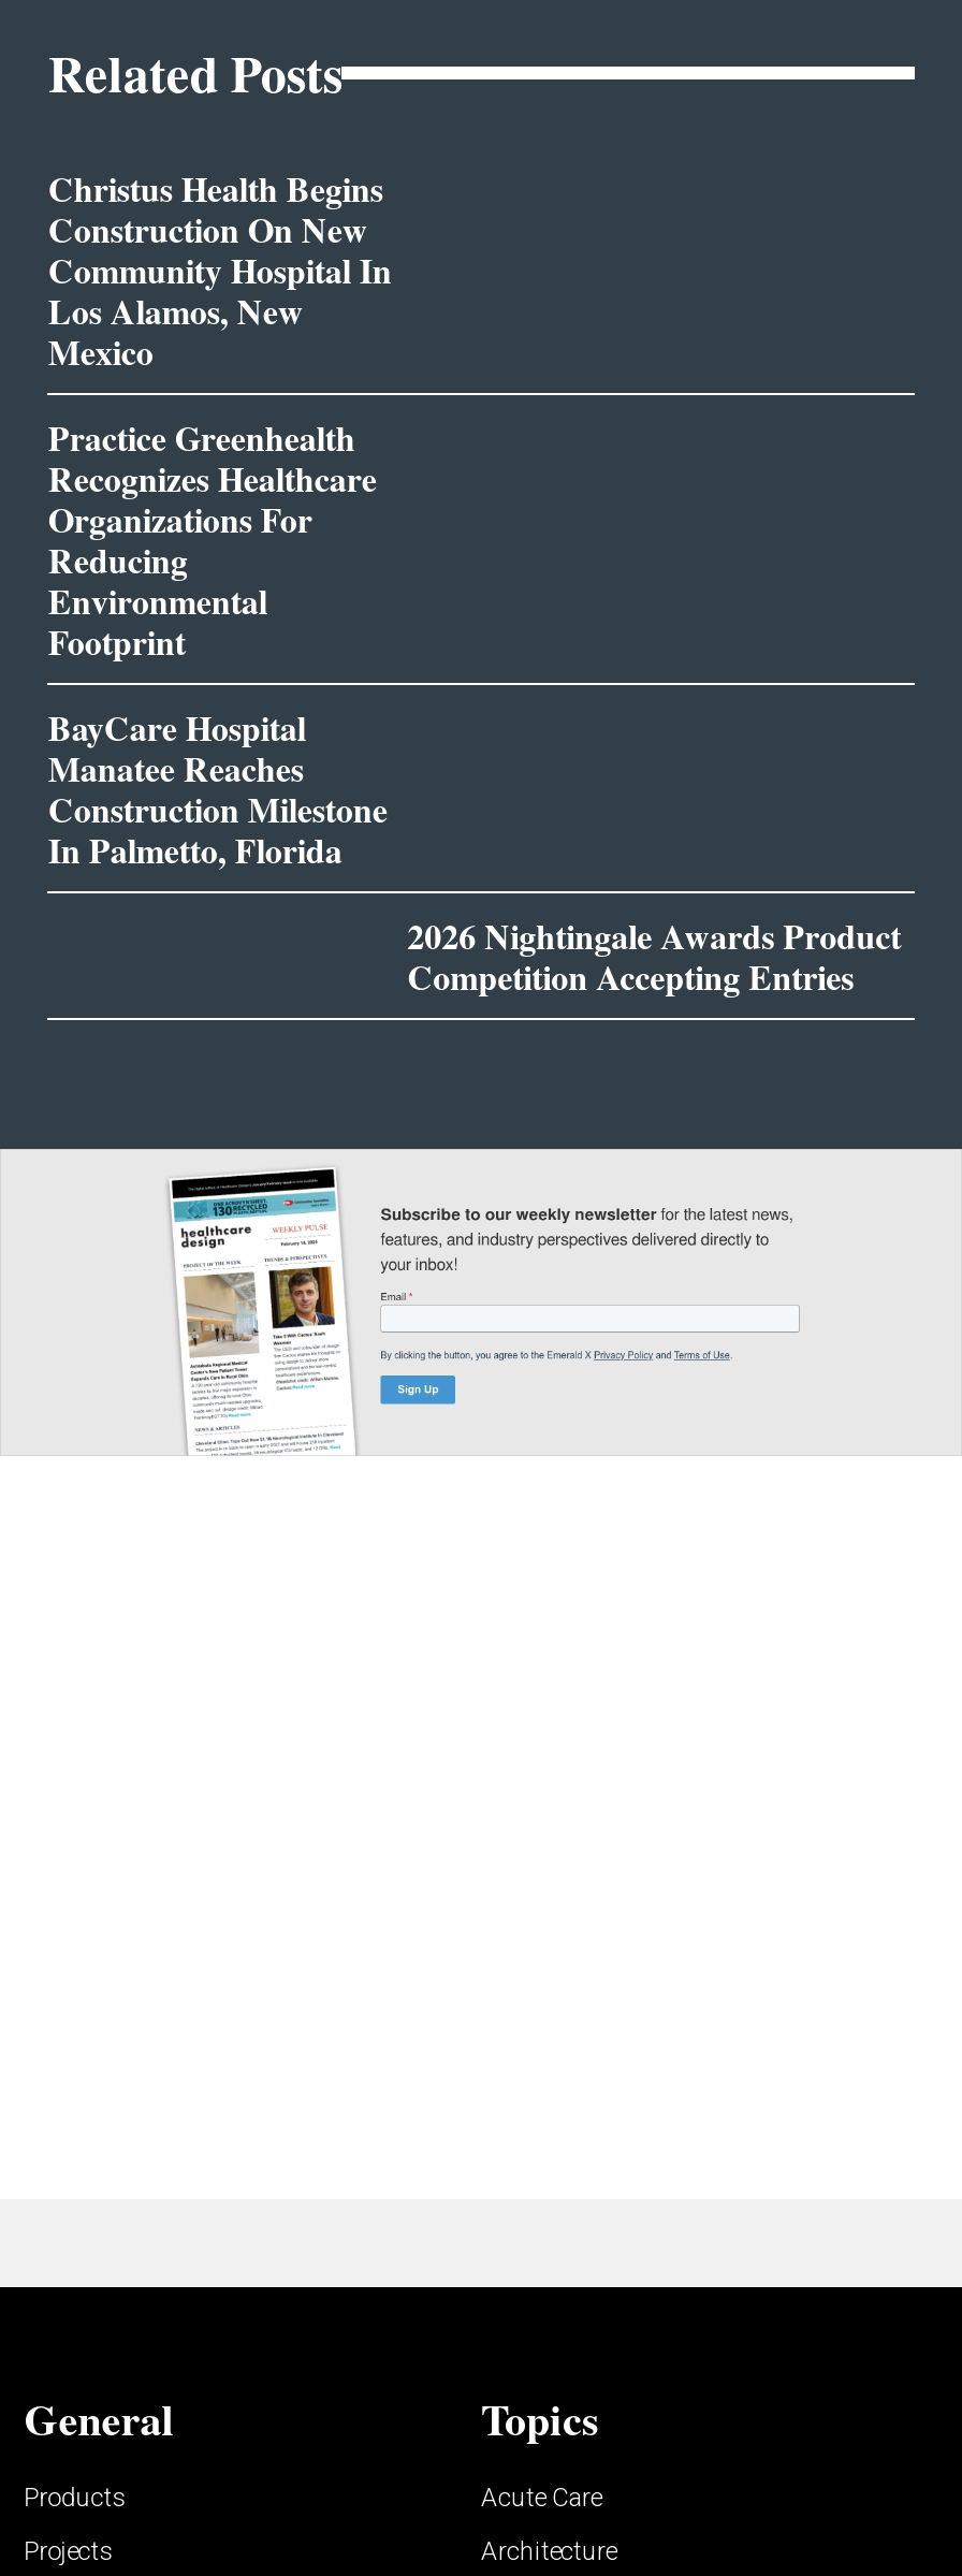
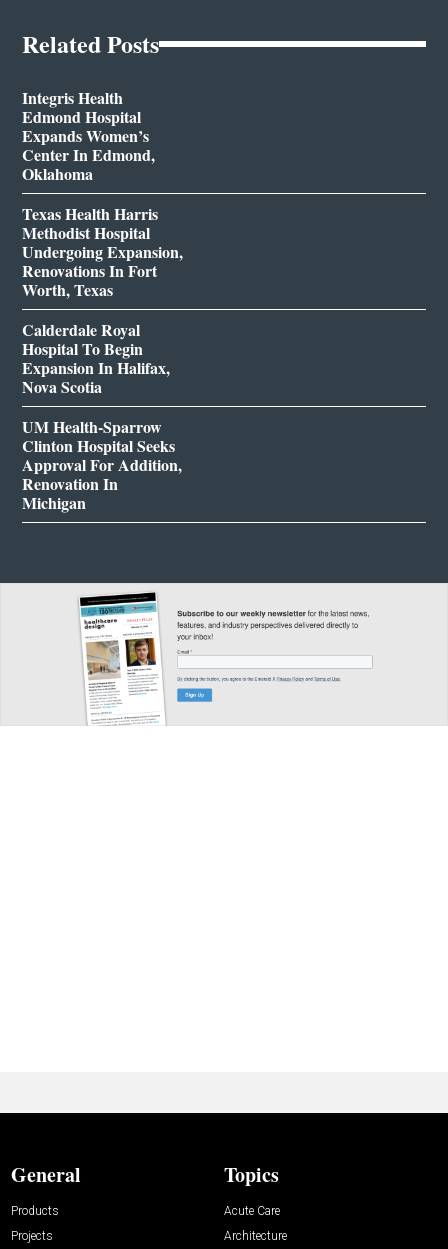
- Christus Health Begins
- Construction On New
- Community Hospital In
- Los Alamos, New
- Mexico
+ Integris Health
+ Edmond Hospital
+ Expands Women’s
+ Center In Edmond,
+ Oklahoma

- Practice Greenhealth
- Recognizes Healthcare
- Organizations For
- Reducing
- Environmental
- Footprint
+ Texas Health Harris
+ Methodist Hospital
+ Undergoing Expansion,
+ Renovations In Fort
+ Worth, Texas

- BayCare Hospital
- Manatee Reaches
- Construction Milestone
- In Palmetto, Florida
+ Calderdale Royal
+ Hospital To Begin
+ Expansion In Halifax,
+ Nova Scotia

- 2026 Nightingale Awards Product
- Competition Accepting Entries
+ UM Health-Sparrow
+ Clinton Hospital Seeks
+ Approval For Addition,
+ Renovation In
+ Michigan
